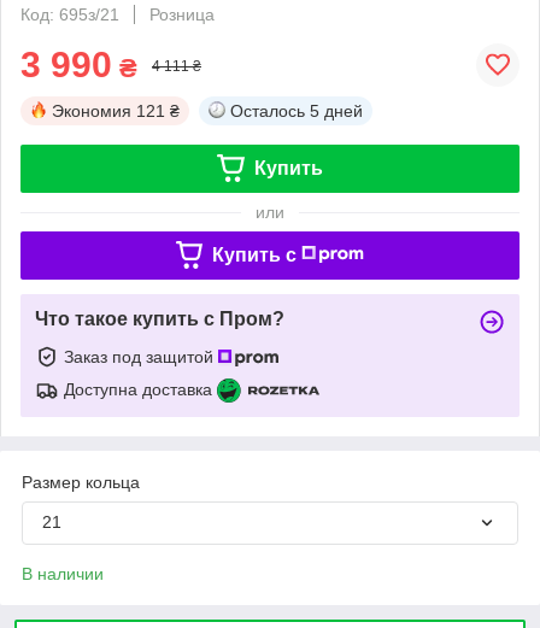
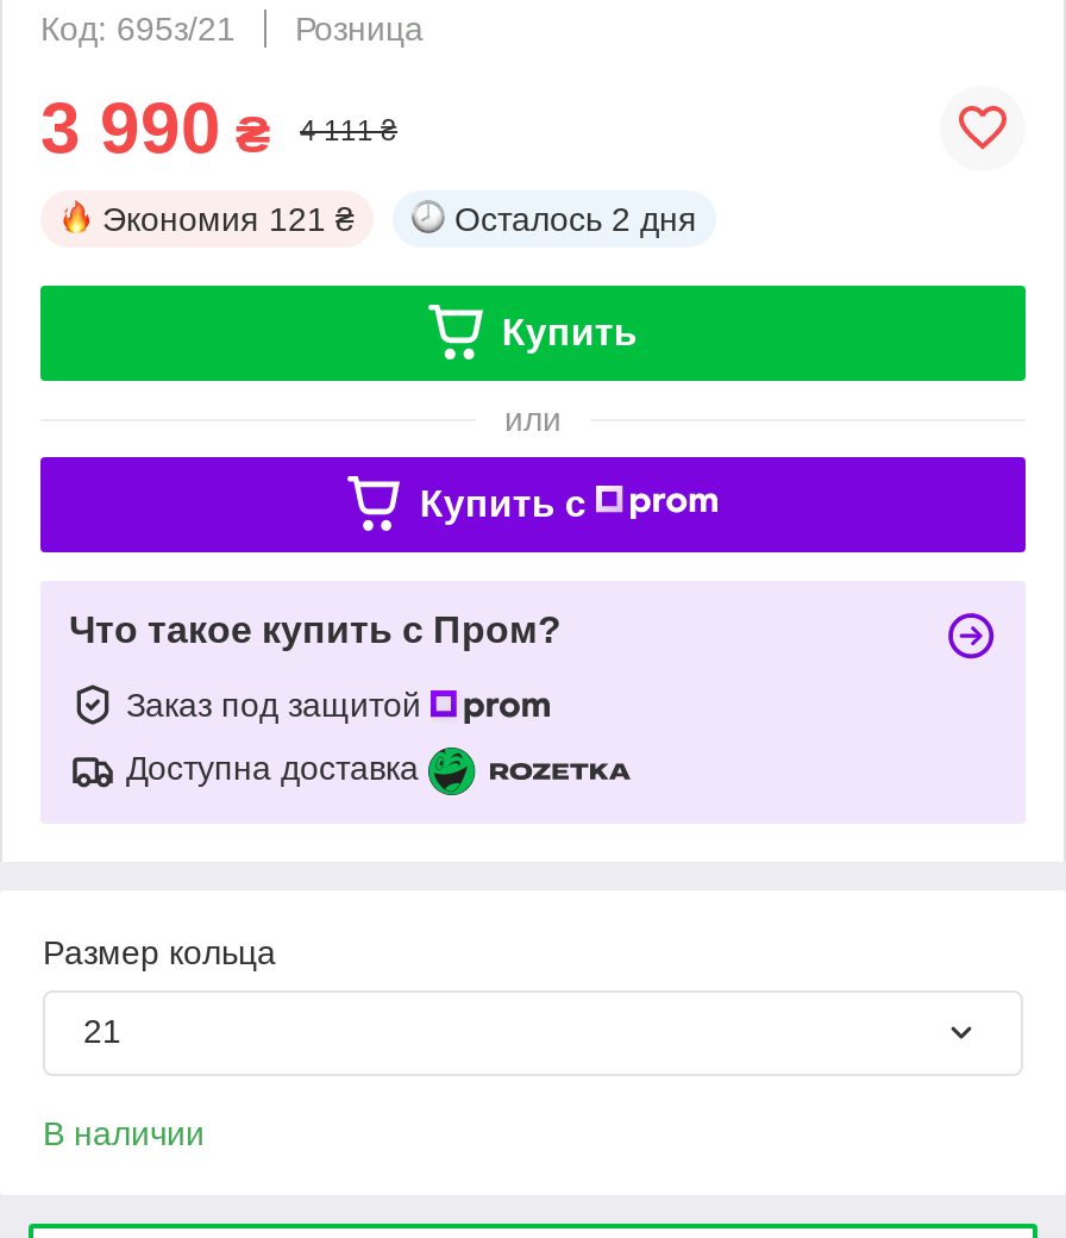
- Осталось 5 дней
+ Осталось 2 дня
